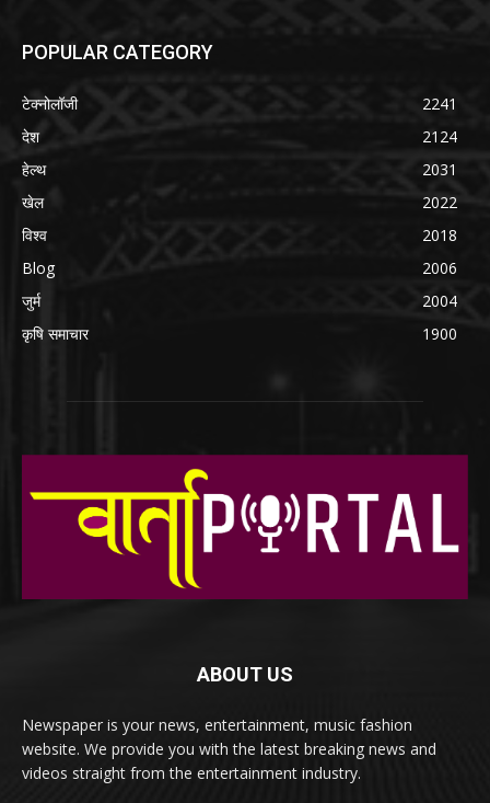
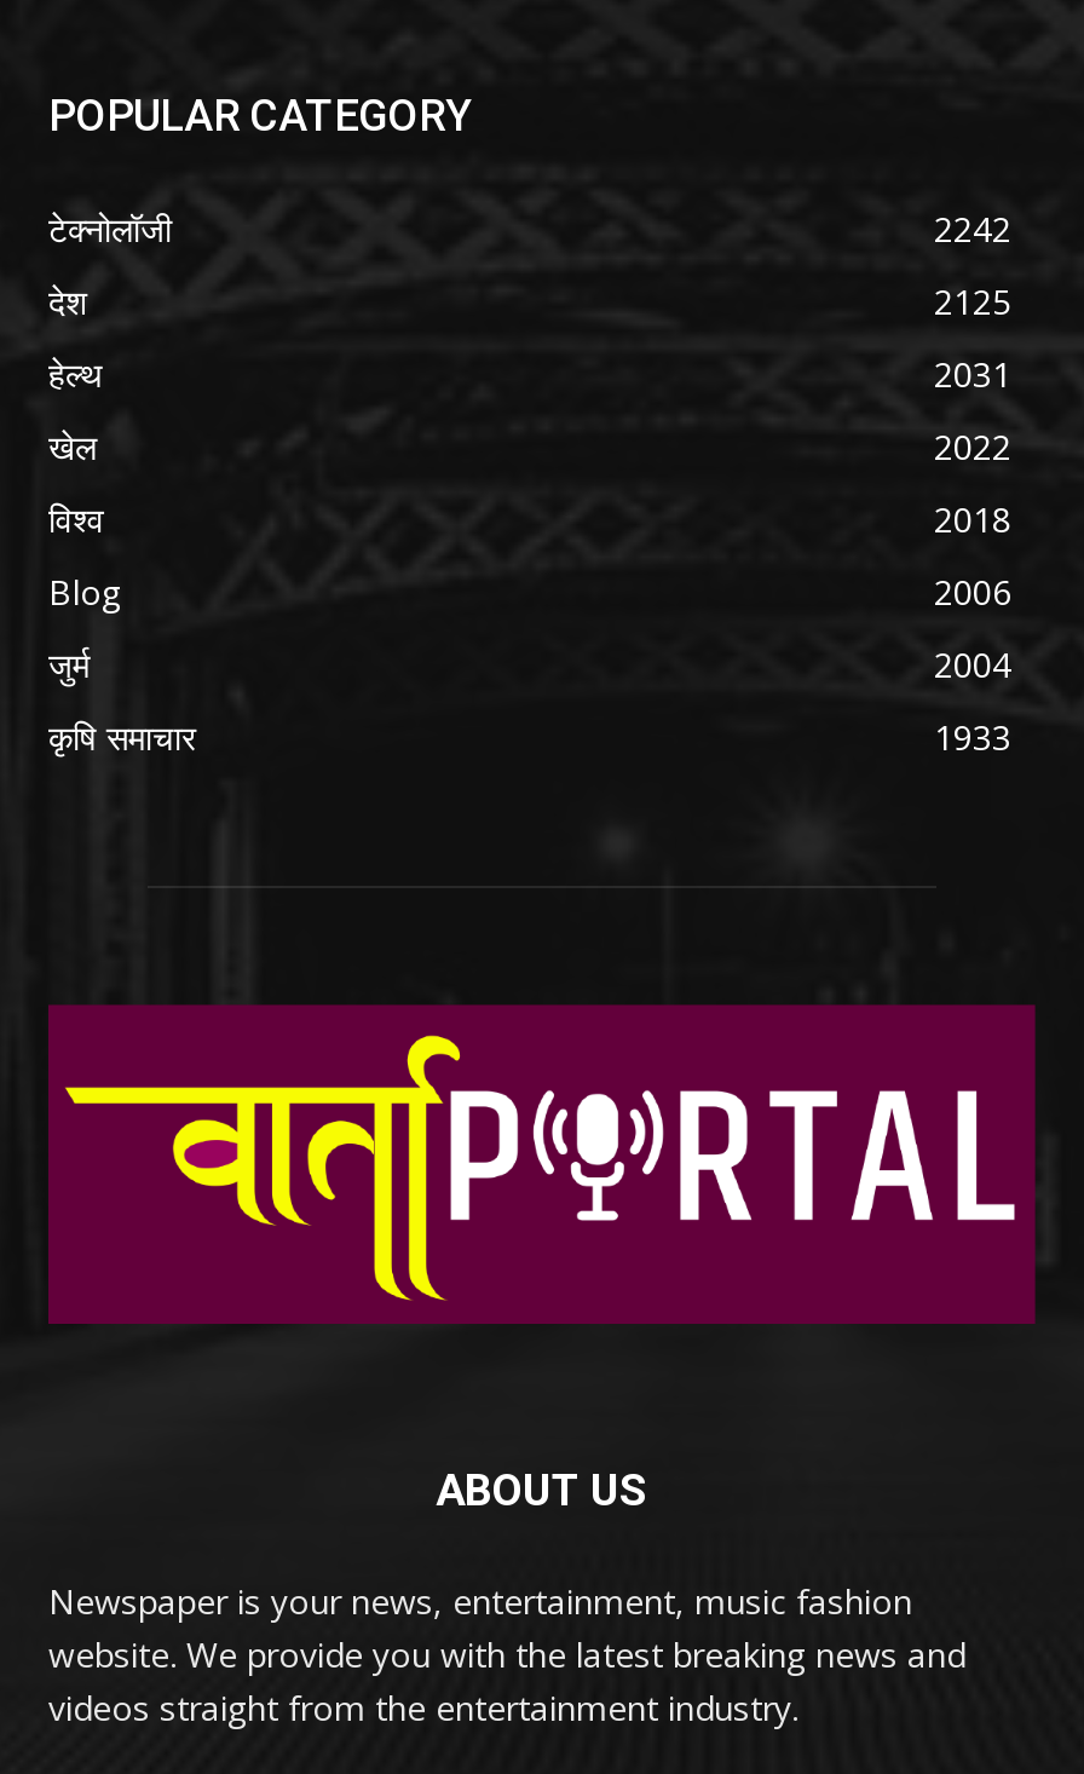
- 2241
+ 2242

- 2124
+ 2125

- 1900
+ 1933
